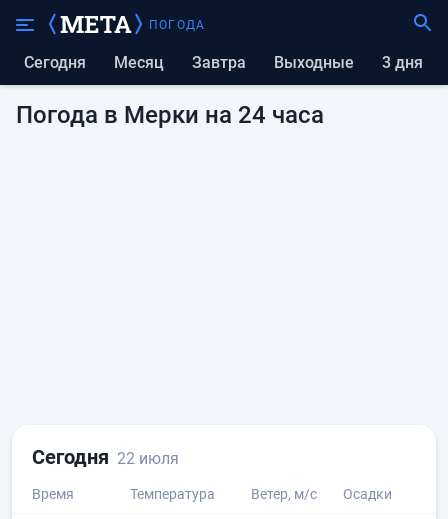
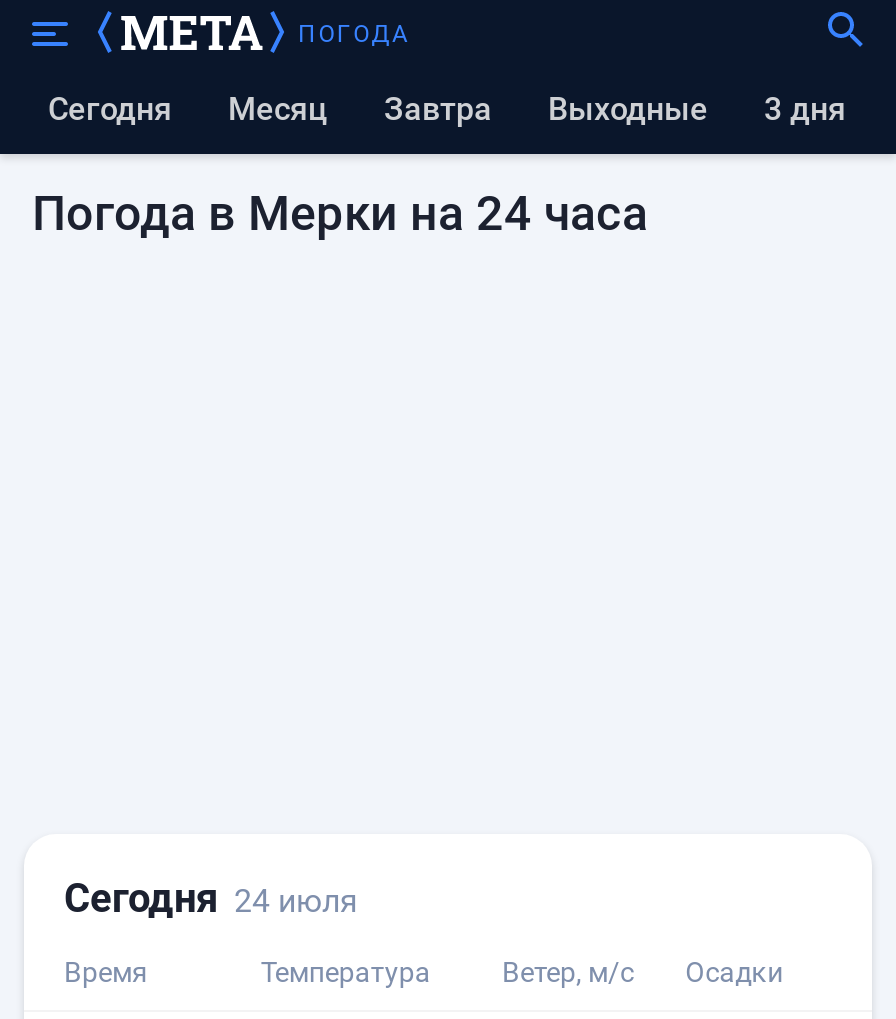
- Сегодня 22 июля
+ Сегодня 24 июля
